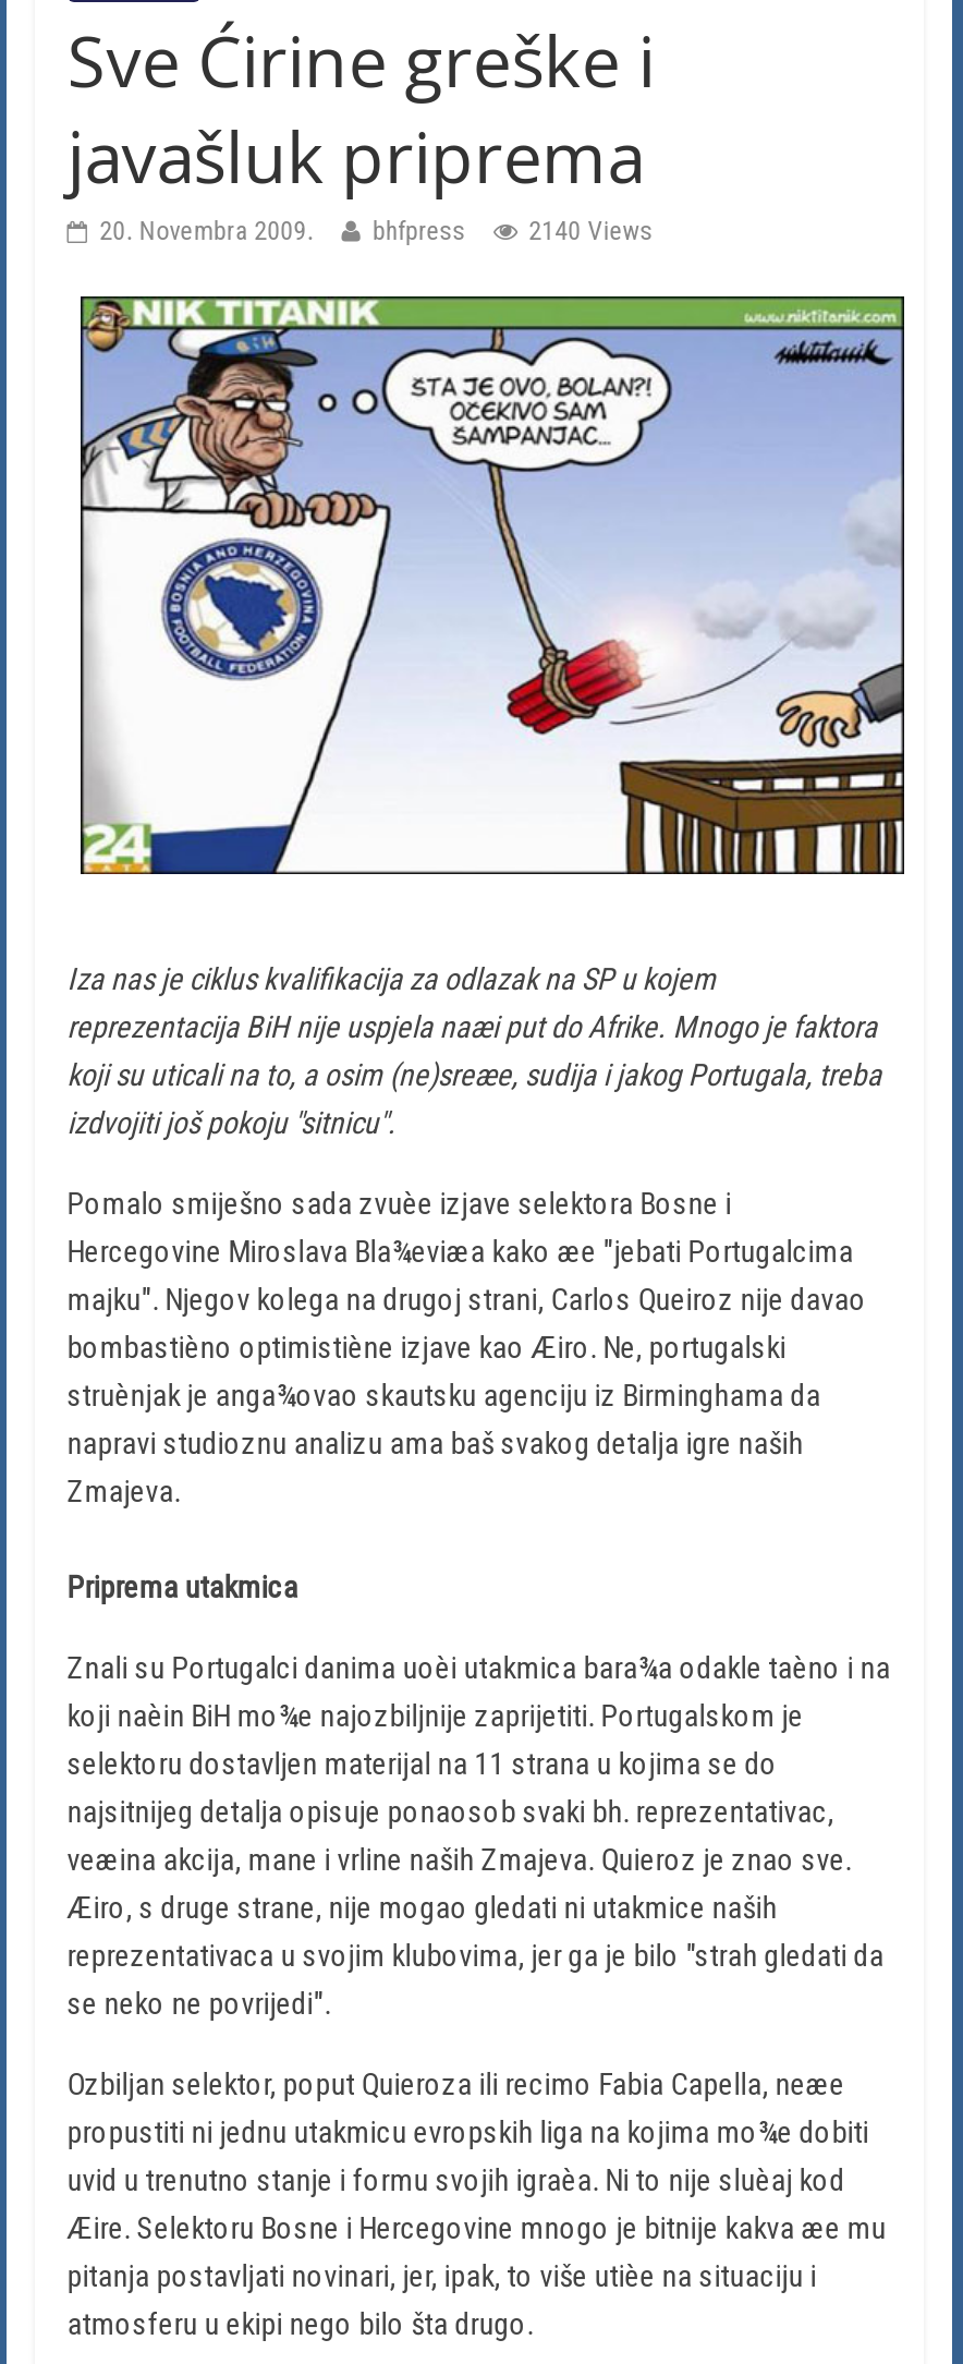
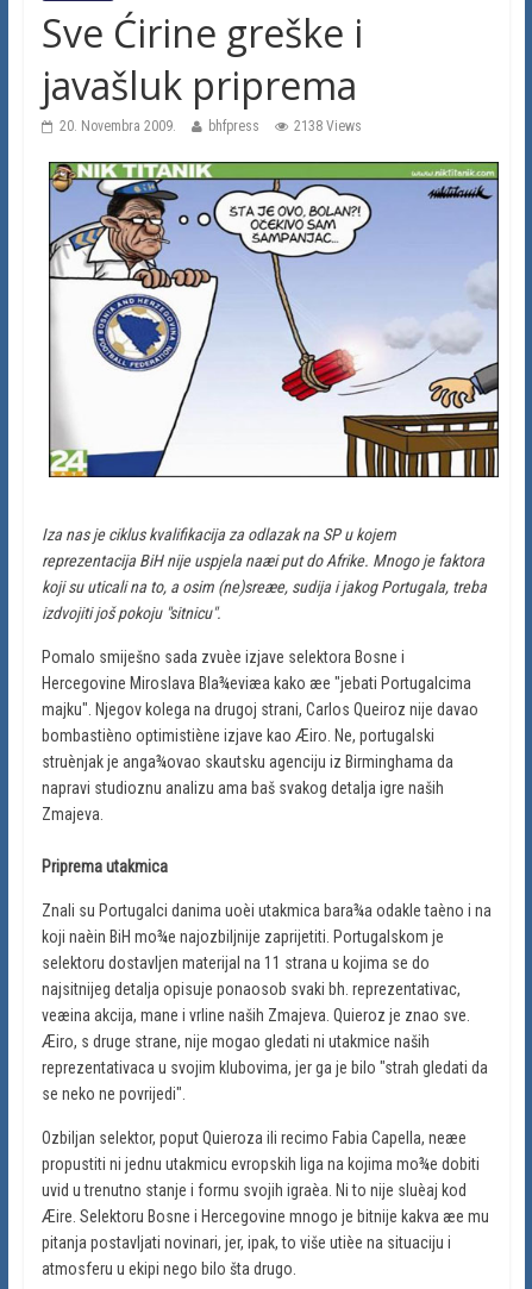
- 2140 Views
+ 2138 Views
